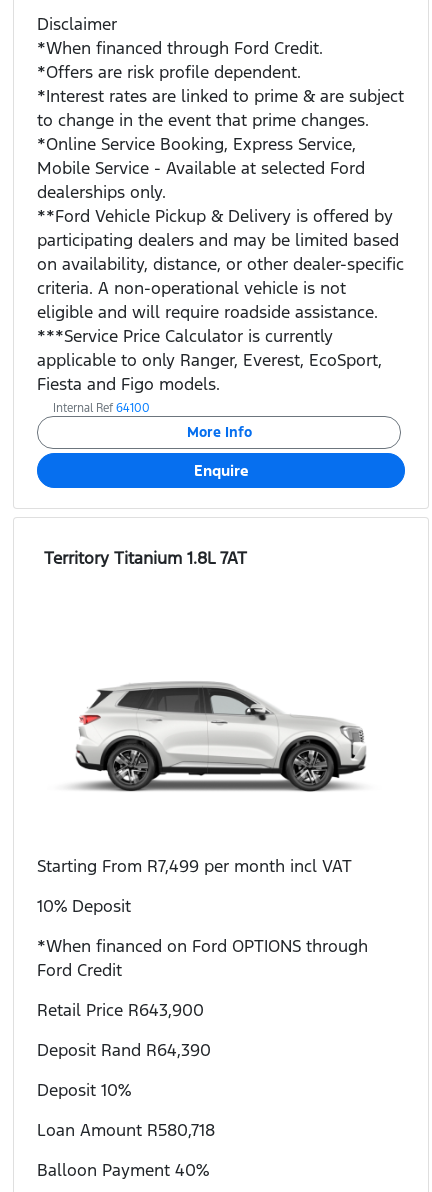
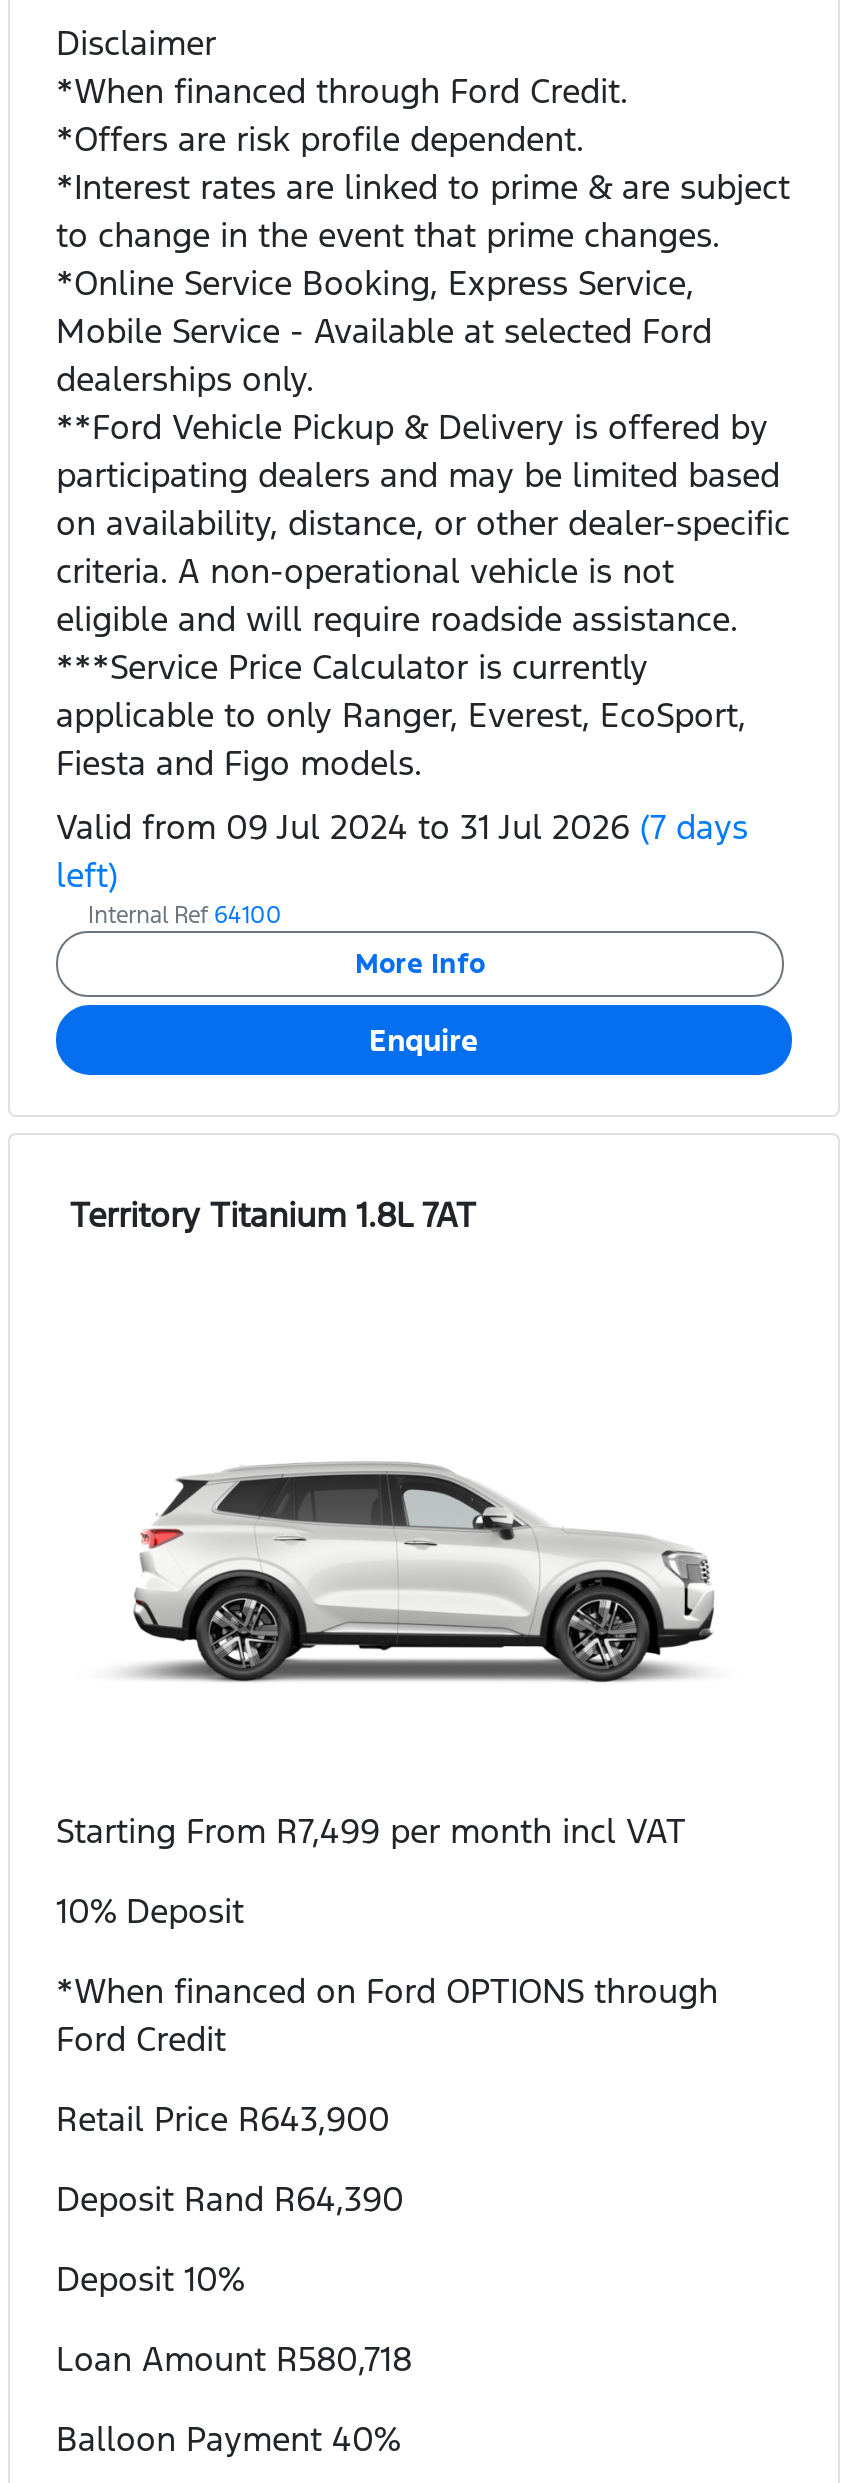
+ Valid from 09 Jul 2024 to 31 Jul 2026 (7 days
+ left)
